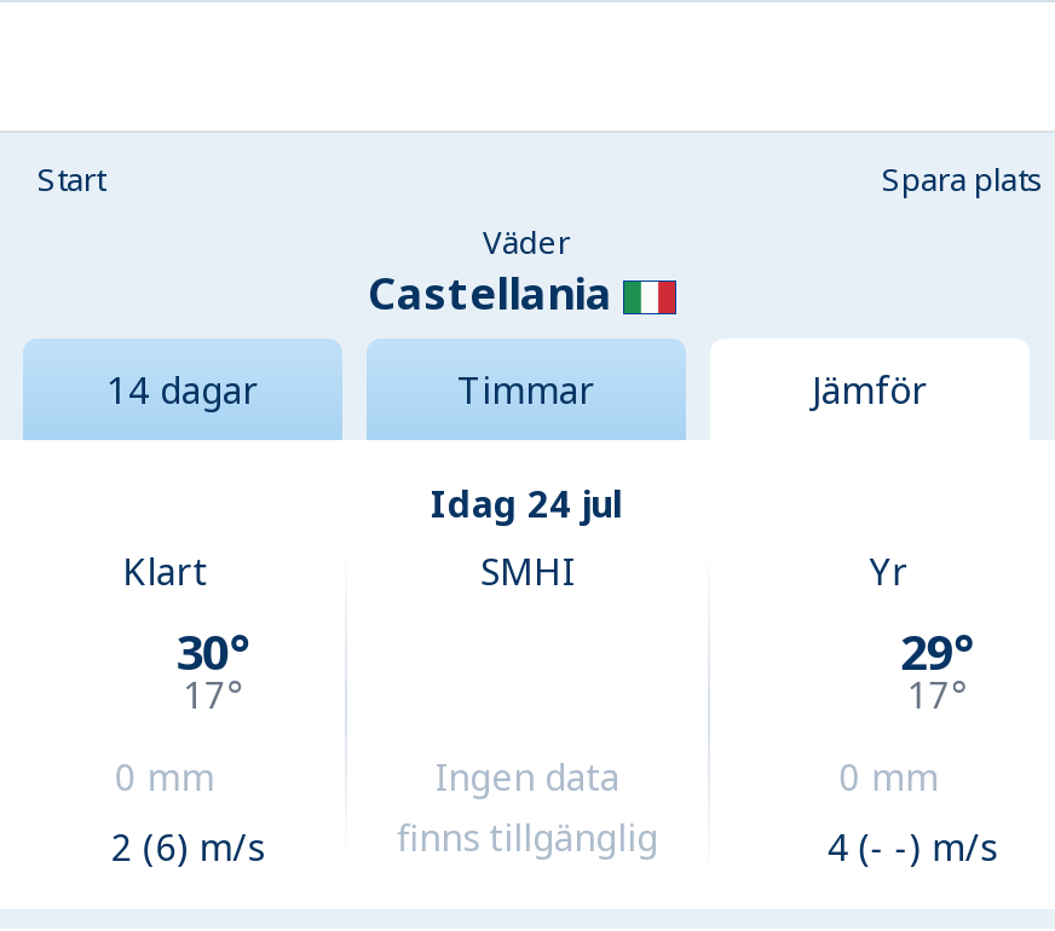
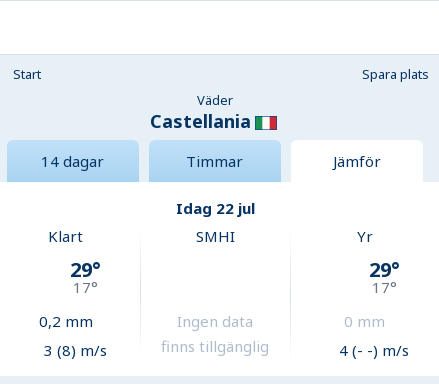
- Idag 24 jul
+ Idag 22 jul

- 30°
+ 29°

- 0 mm
+ 0,2 mm

- 2 (6) m/s
+ 3 (8) m/s
